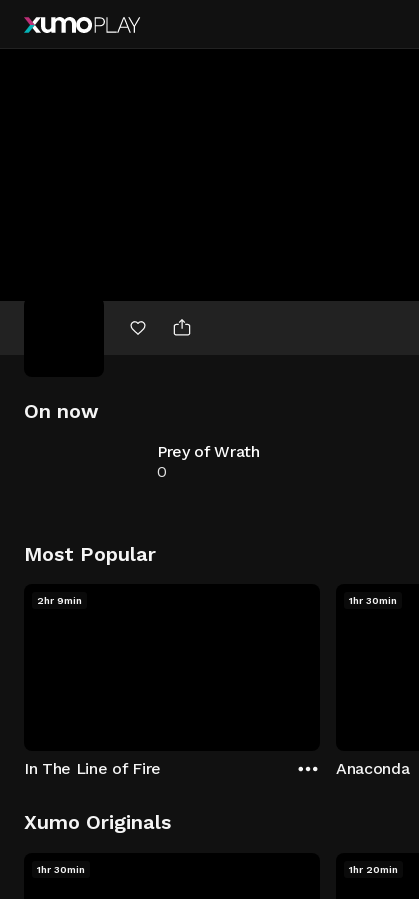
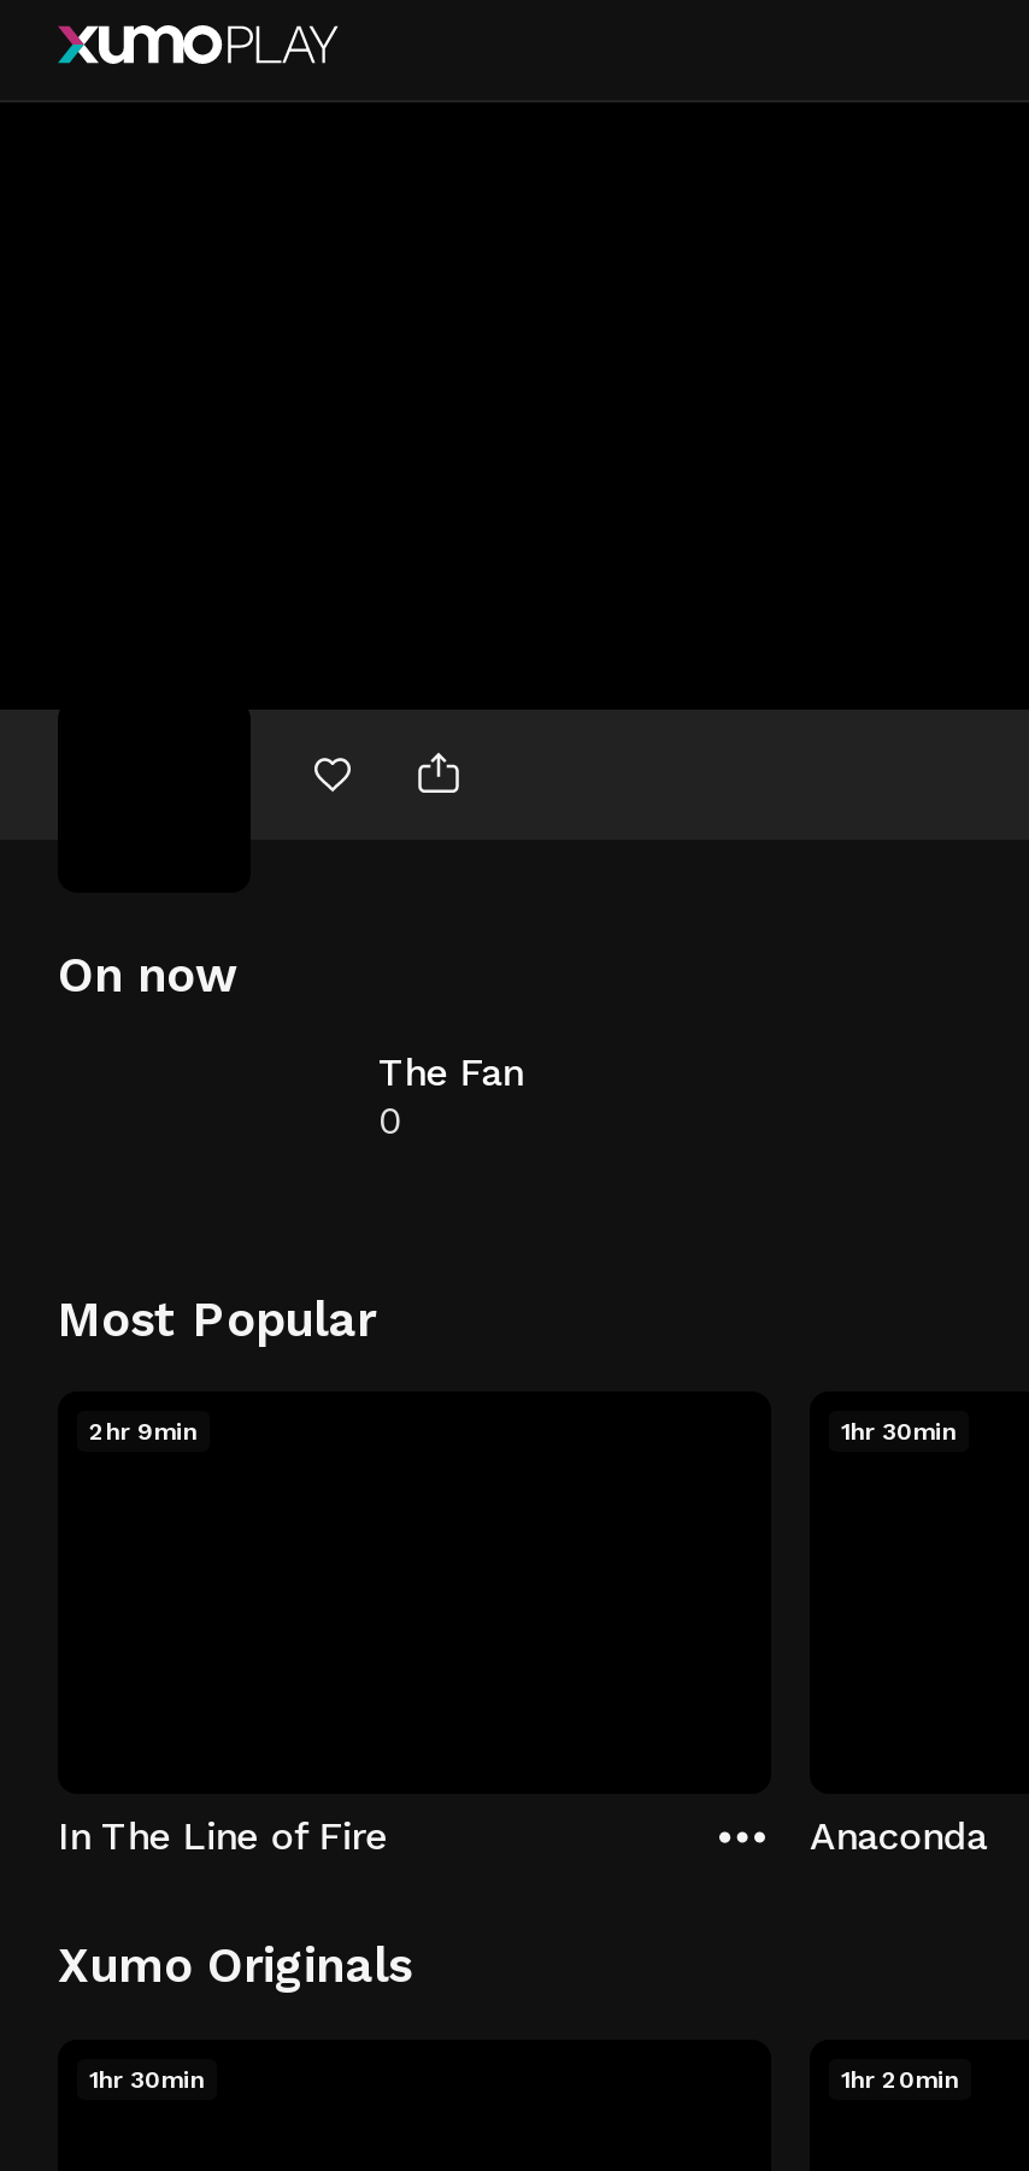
- Prey of Wrath
+ The Fan
